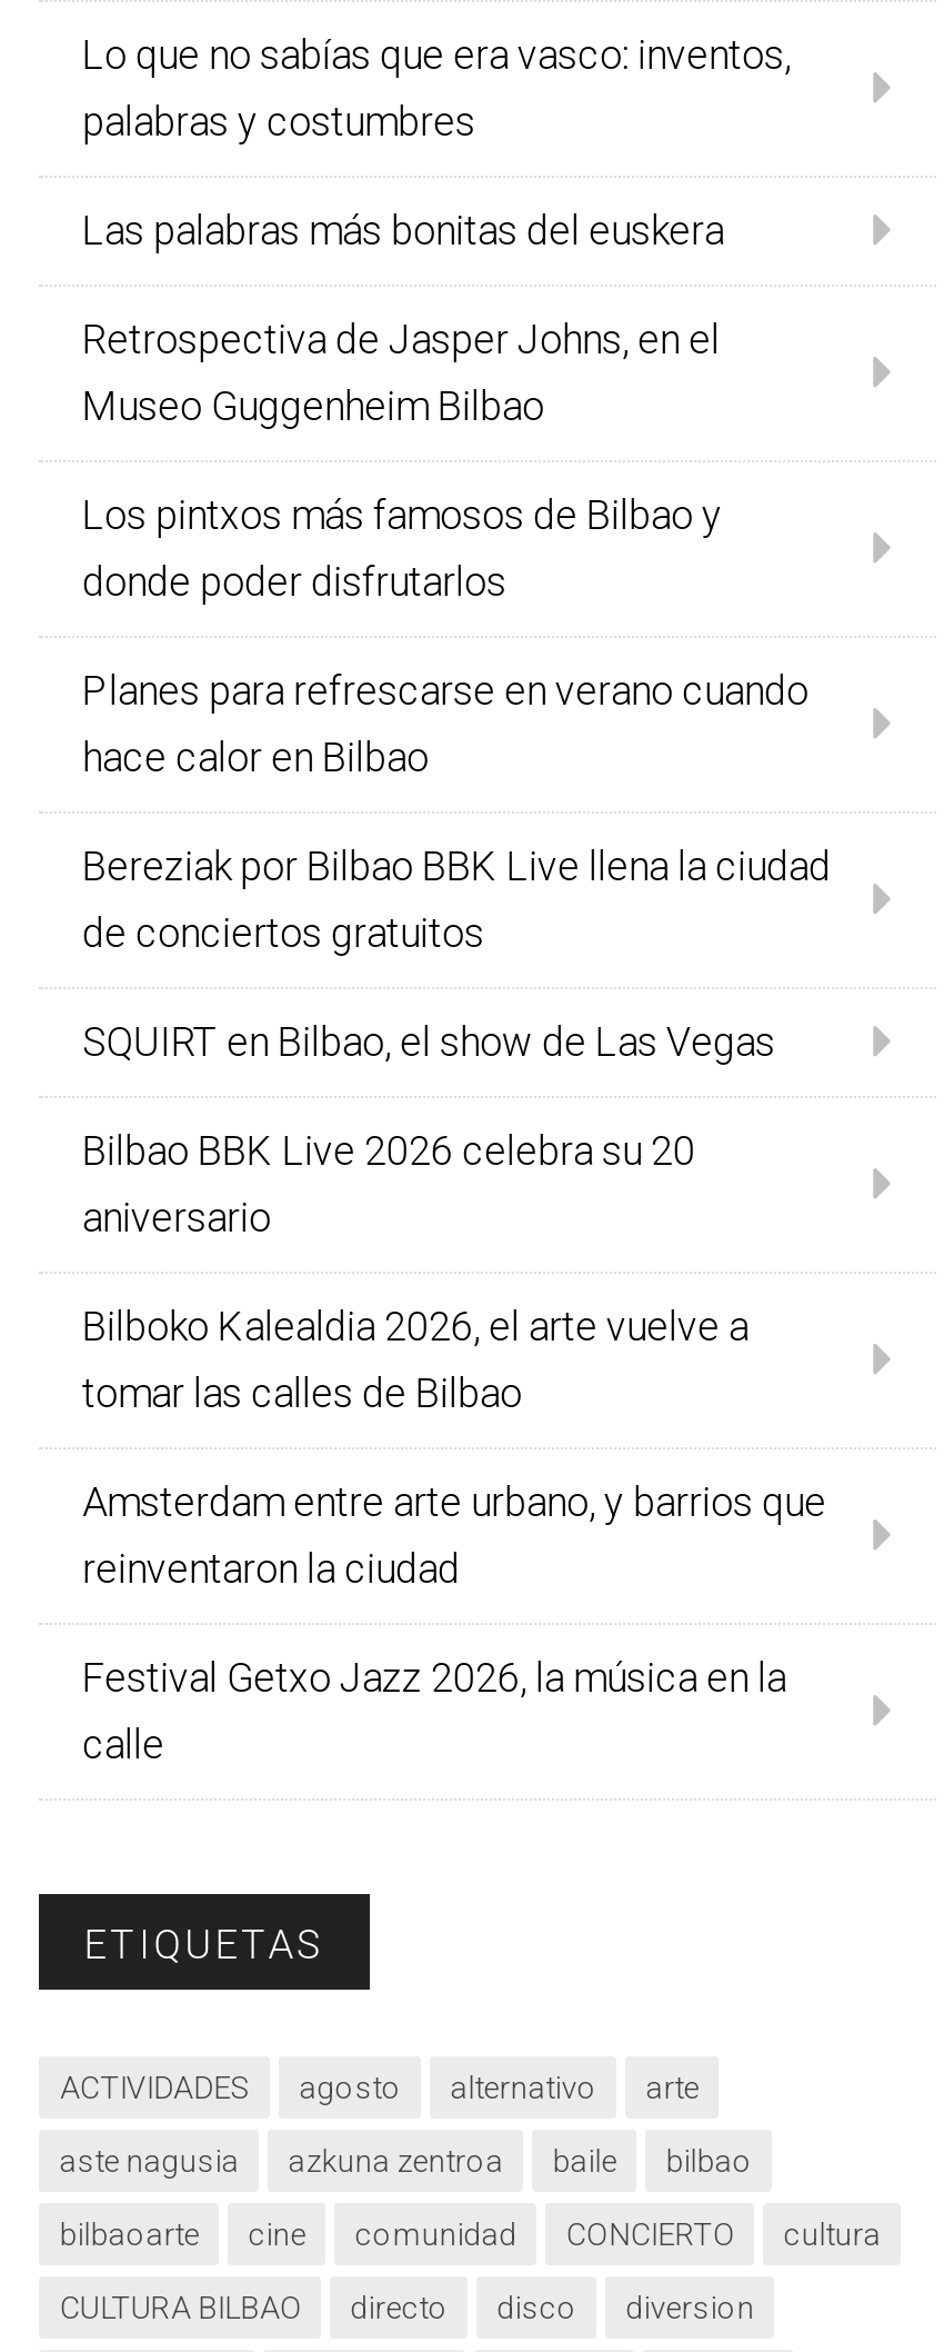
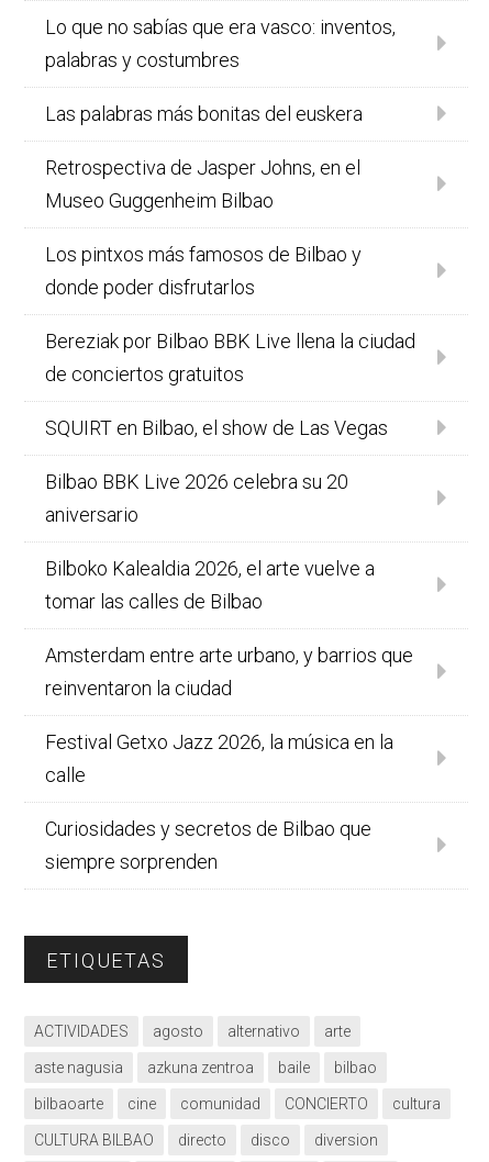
- Planes para refrescarse en verano cuando
- hace calor en Bilbao

moved up: Bereziak por Bilbao BBK Live llena la ciudad | de conciertos gratuitos | SQUIRT en Bilbao, el show de Las Vegas | ... | Festival Getxo Jazz 2026, la música en la | calle

+ Curiosidades y secretos de Bilbao que
+ siempre sorprenden
